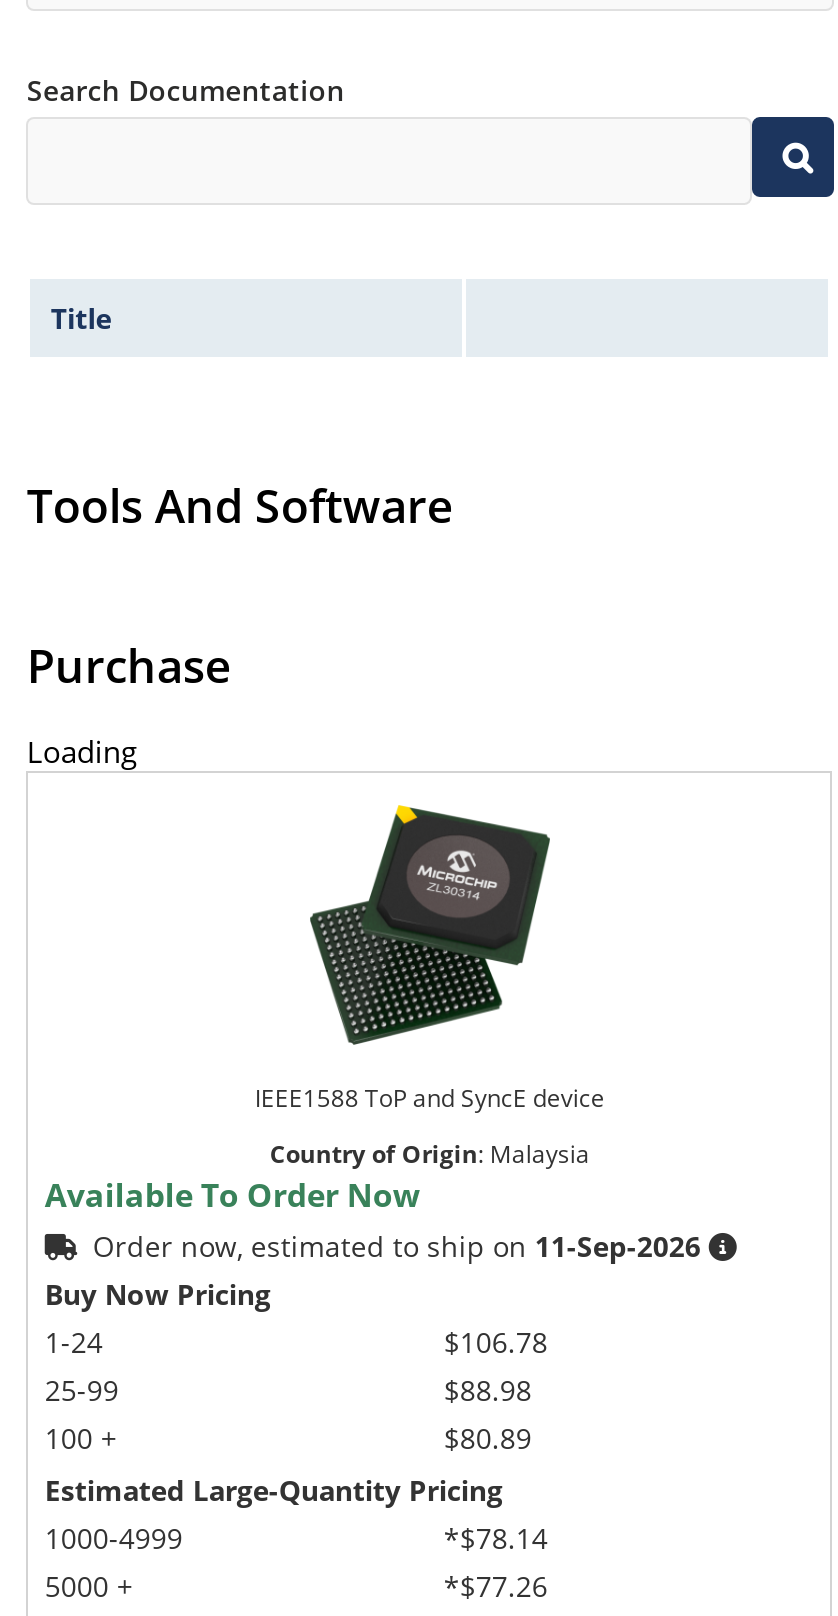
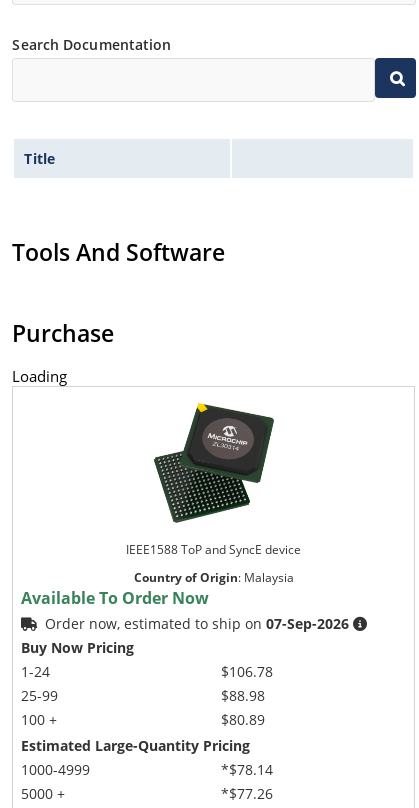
- Order now, estimated to ship on 11-Sep-2026
+ Order now, estimated to ship on 07-Sep-2026
